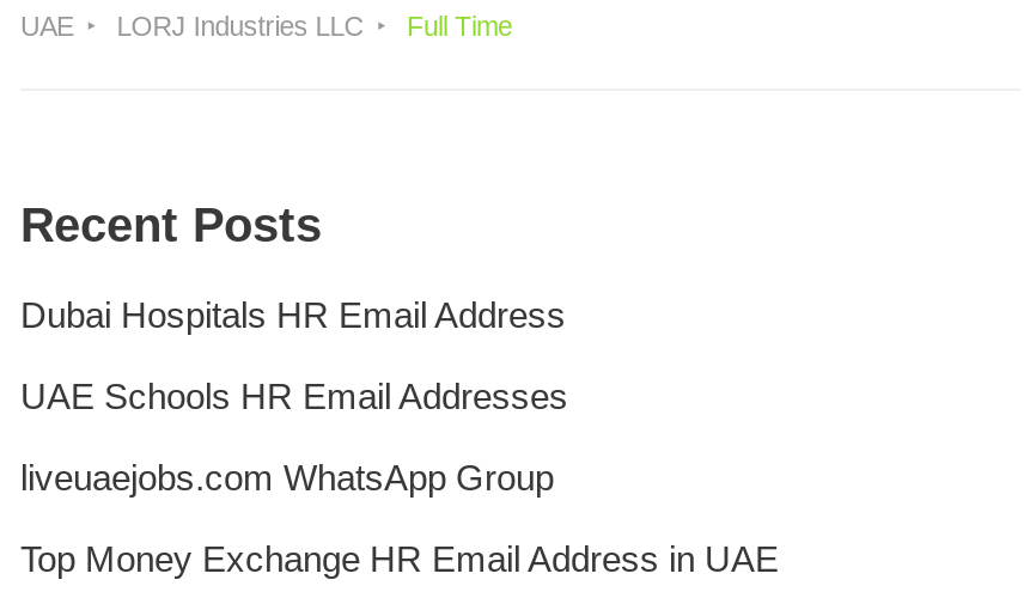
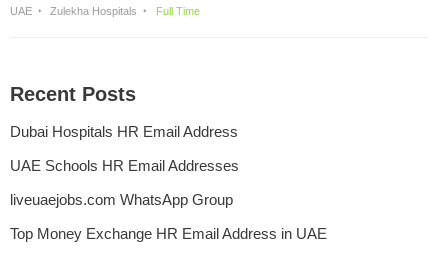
- LORJ Industries LLC
+ Zulekha Hospitals
